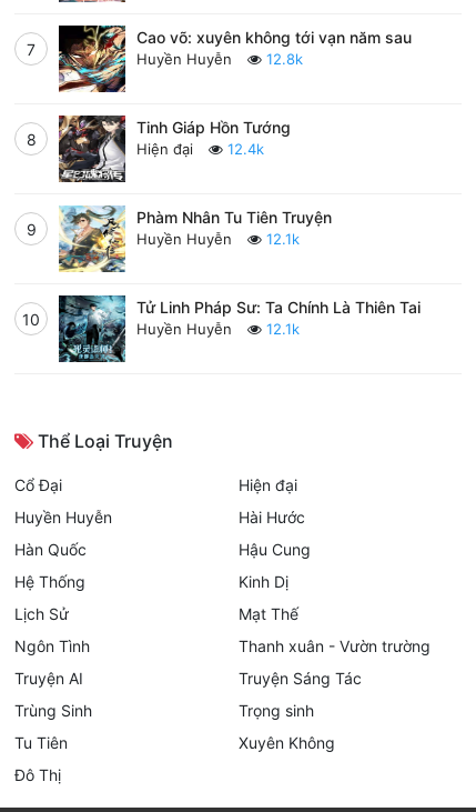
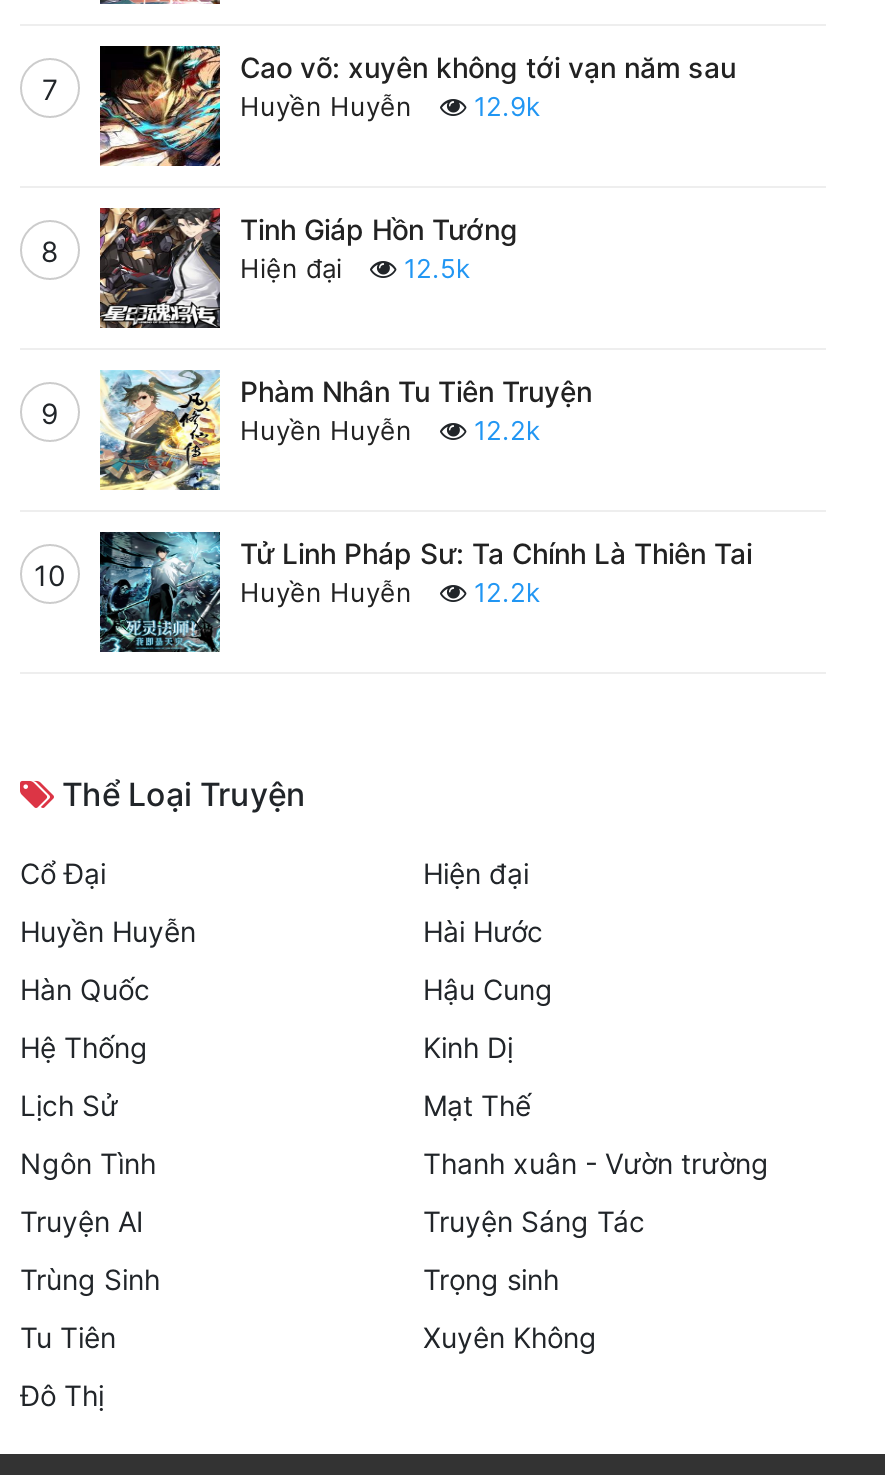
- Huyền Huyễn 12.8k
+ Huyền Huyễn 12.9k

- Hiện đại 12.4k
+ Hiện đại 12.5k

- Huyền Huyễn 12.1k
+ Huyền Huyễn 12.2k

- Huyền Huyễn 12.1k
+ Huyền Huyễn 12.2k
